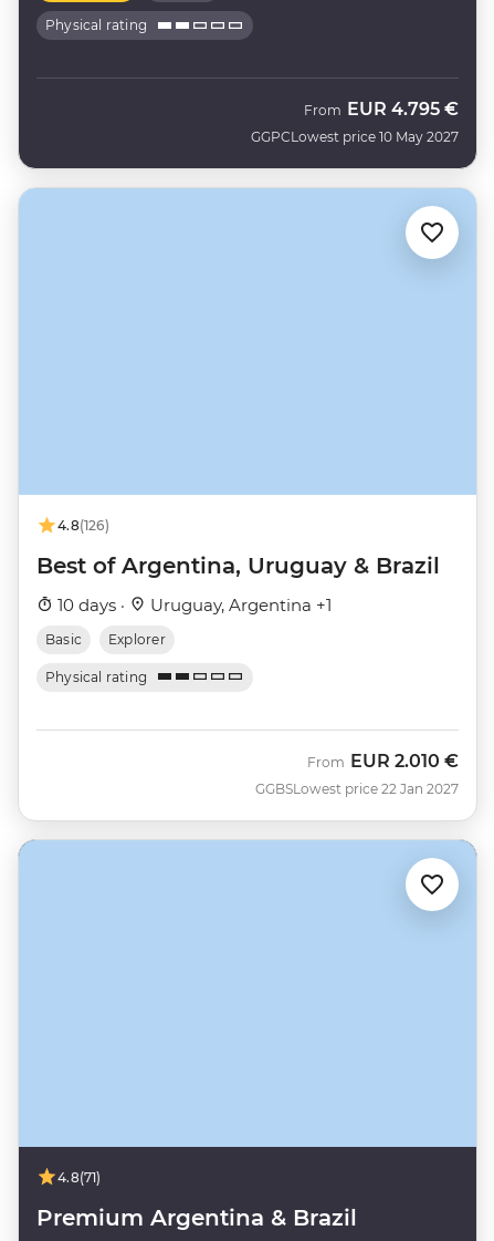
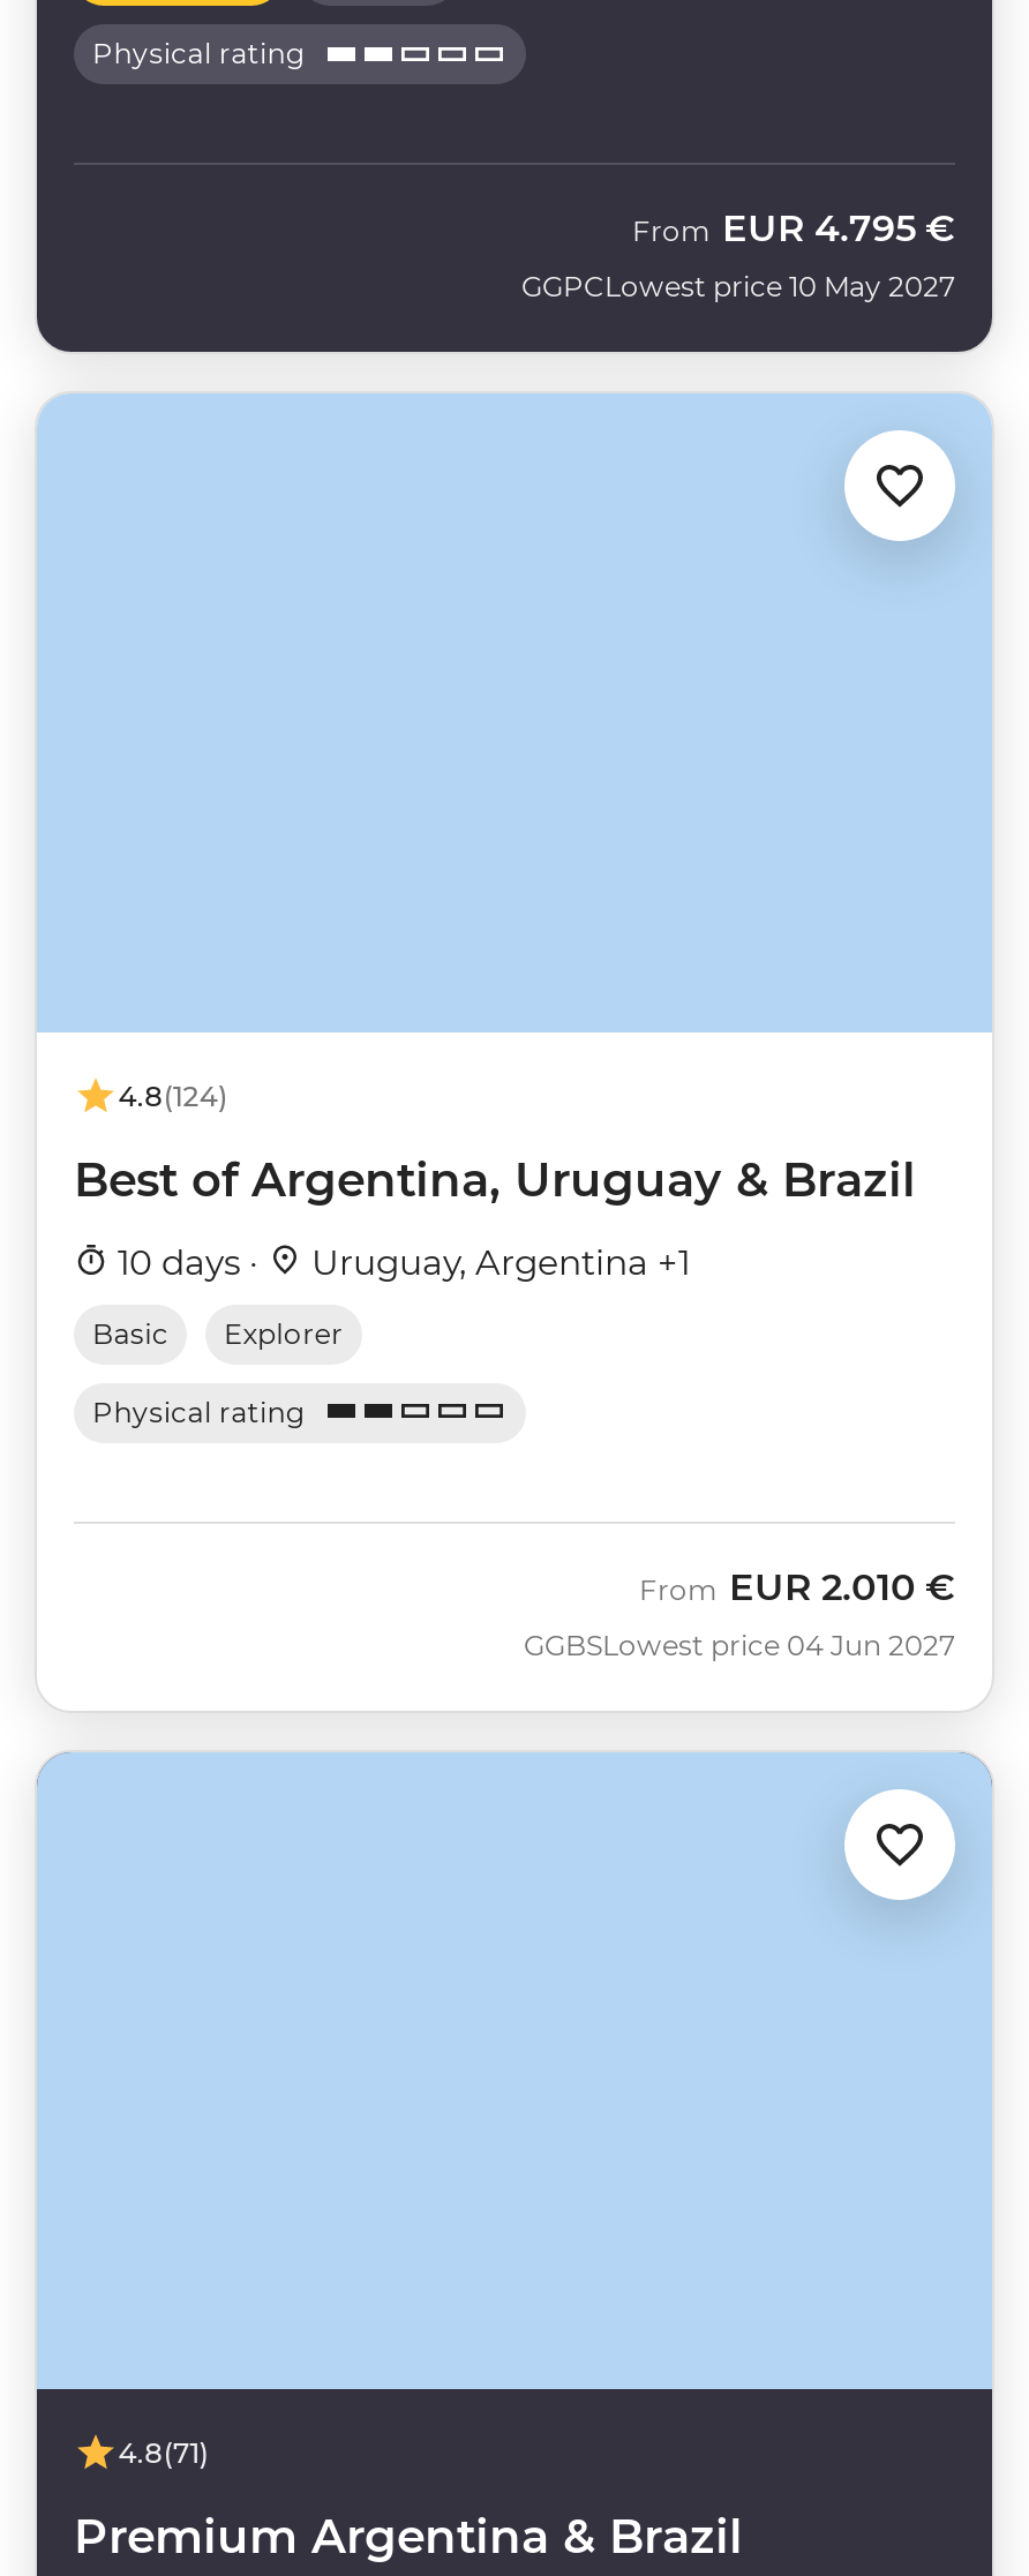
- 4.8(126)
+ 4.8(124)

- Lowest price 22 Jan 2027
+ Lowest price 04 Jun 2027
